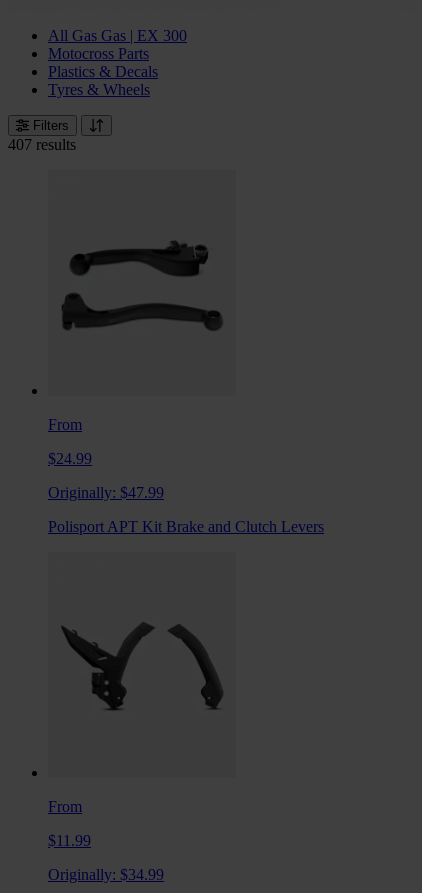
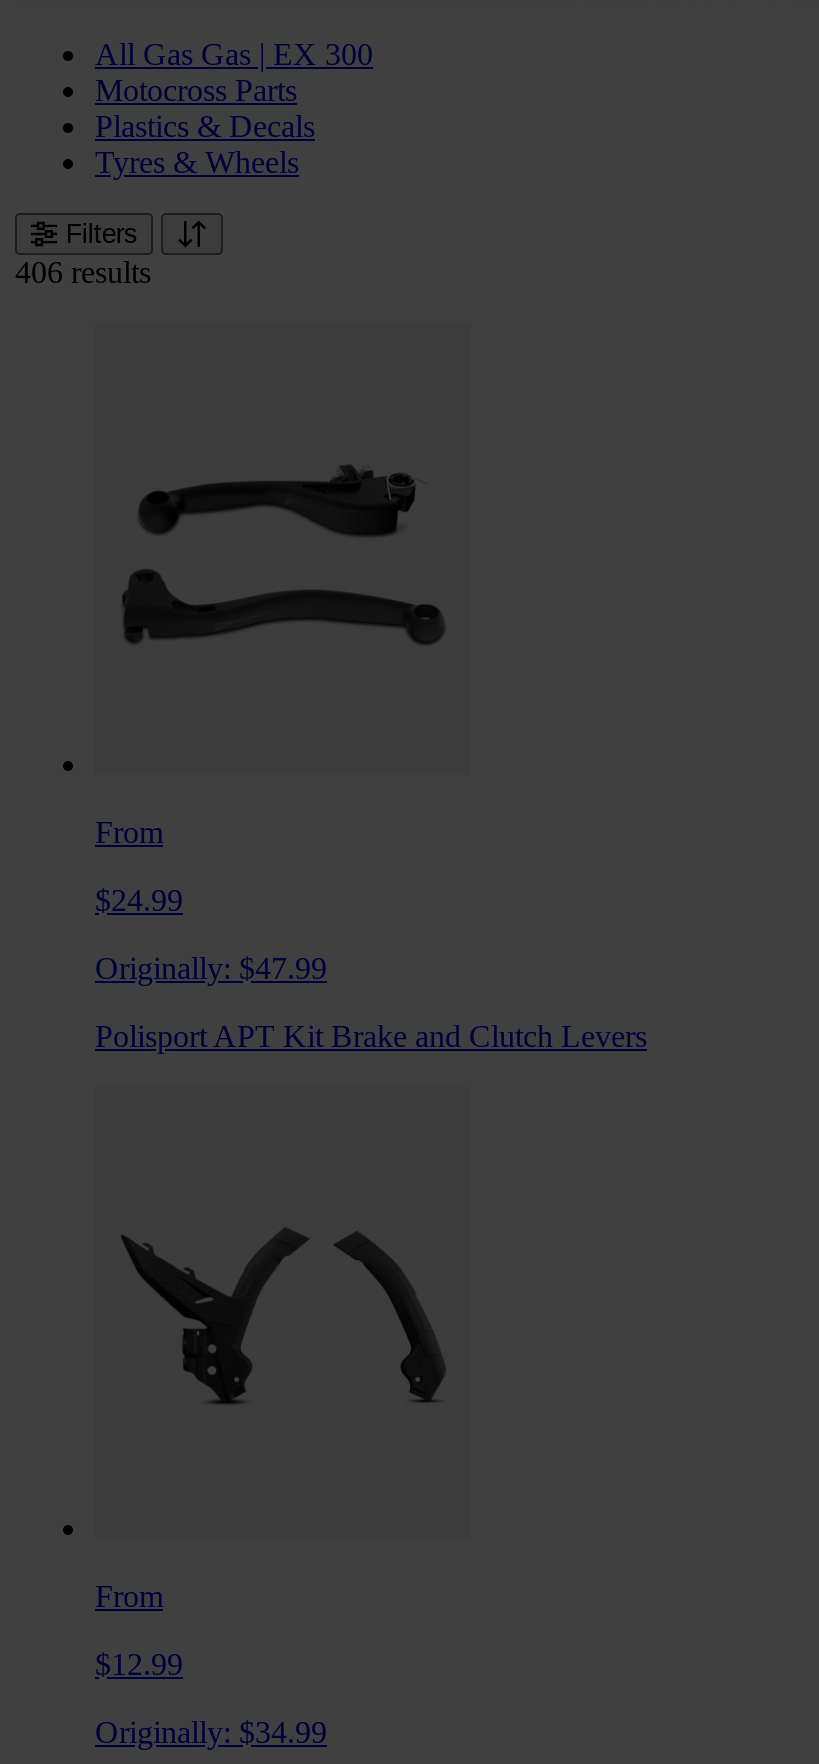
- 407 results
+ 406 results

- $11.99
+ $12.99
